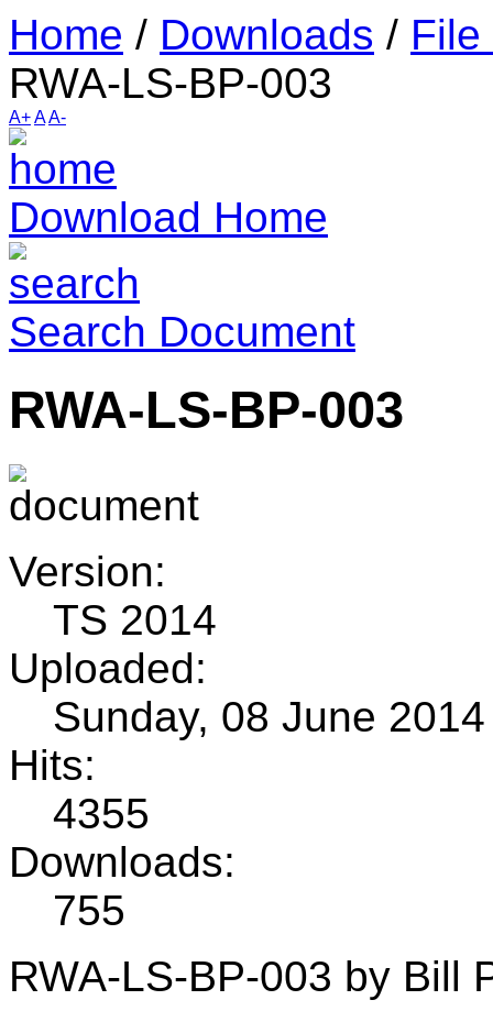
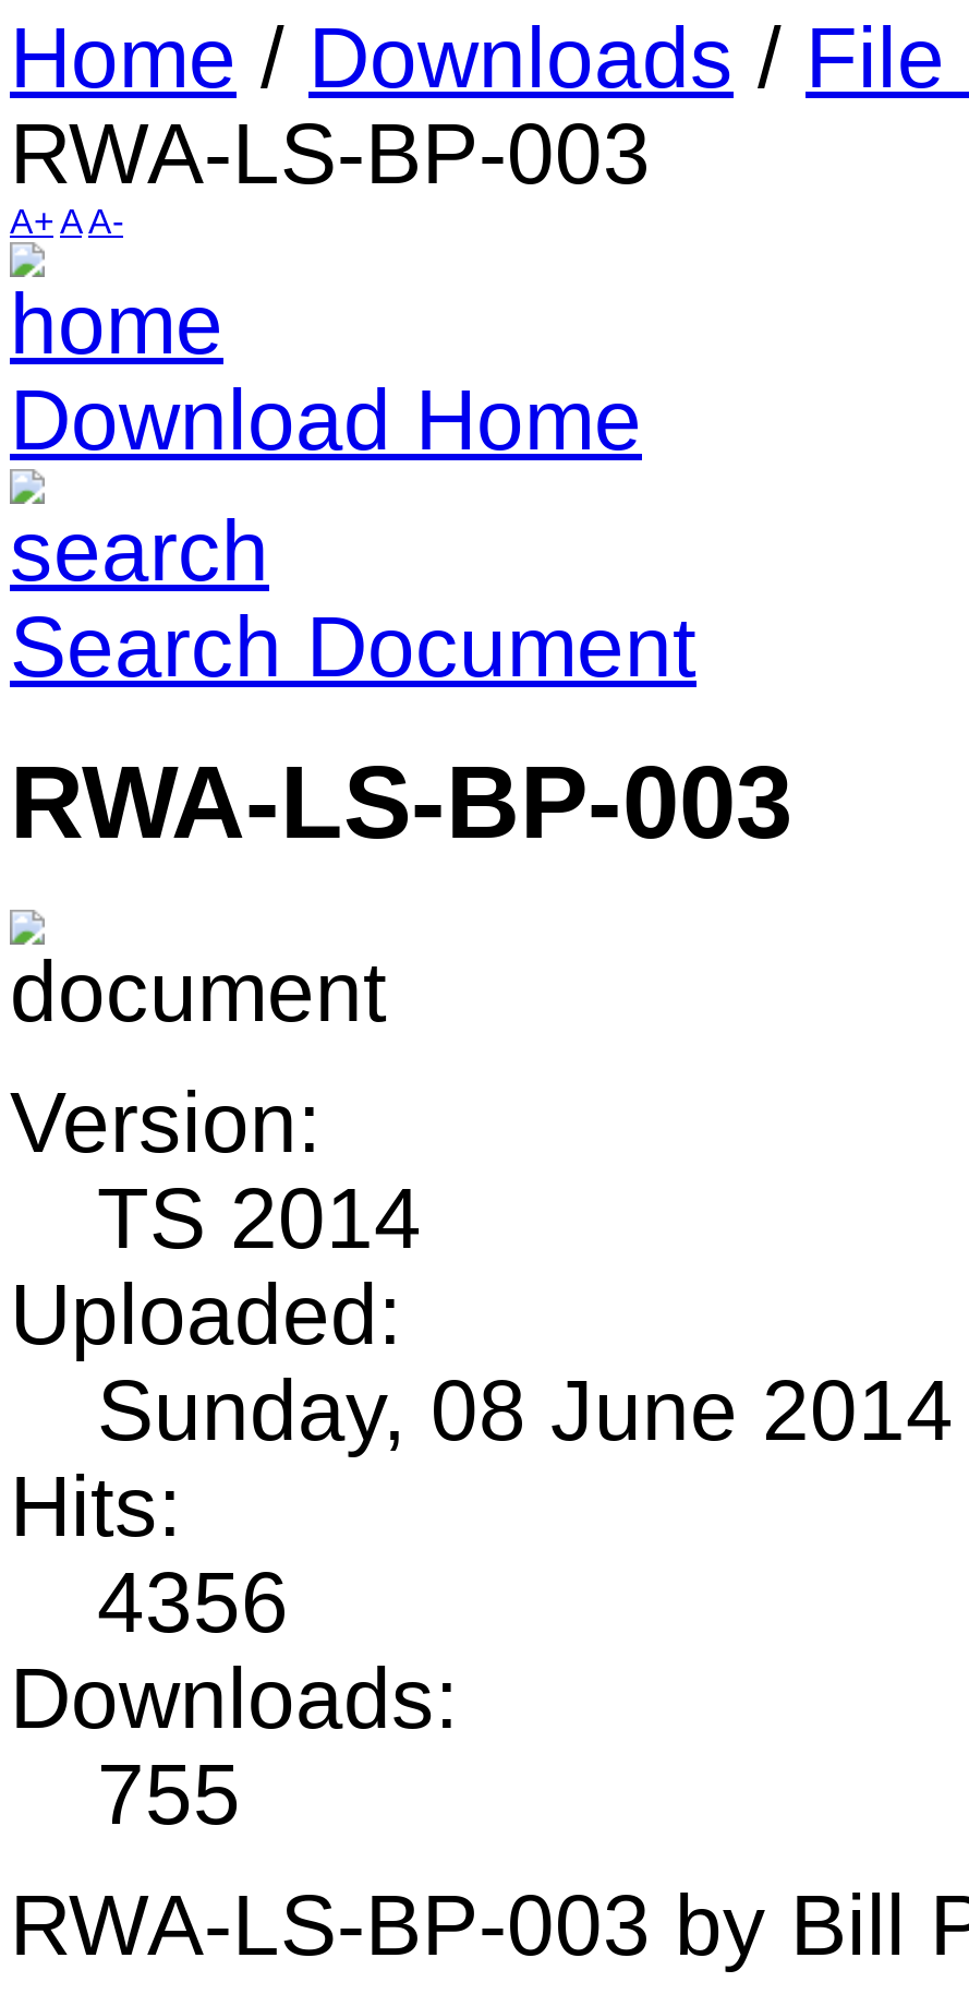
- 4355
+ 4356
